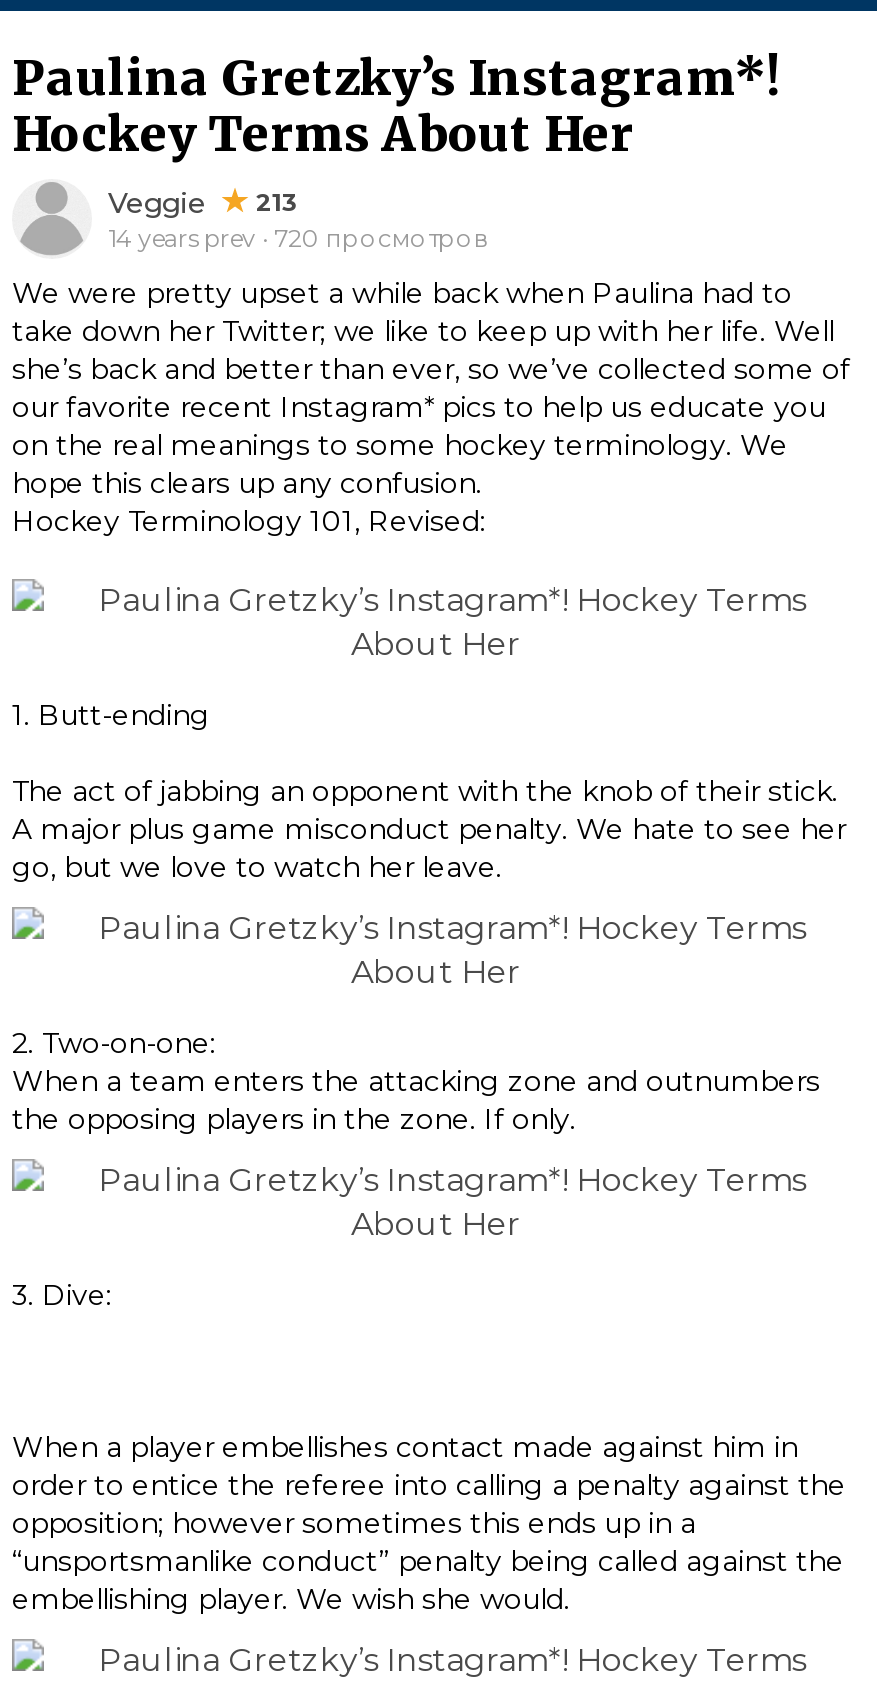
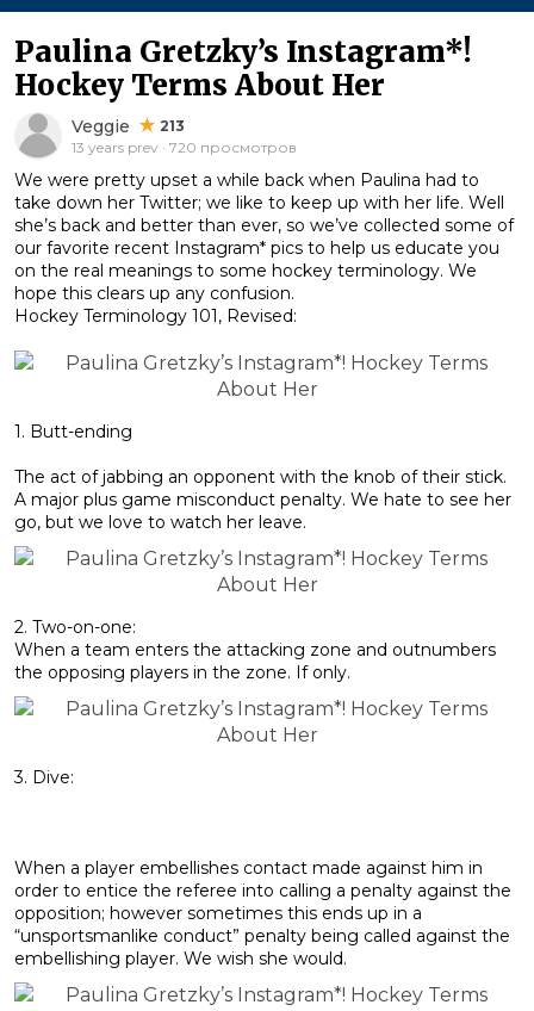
- 14 years prev · 720 просмотров
+ 13 years prev · 720 просмотров
